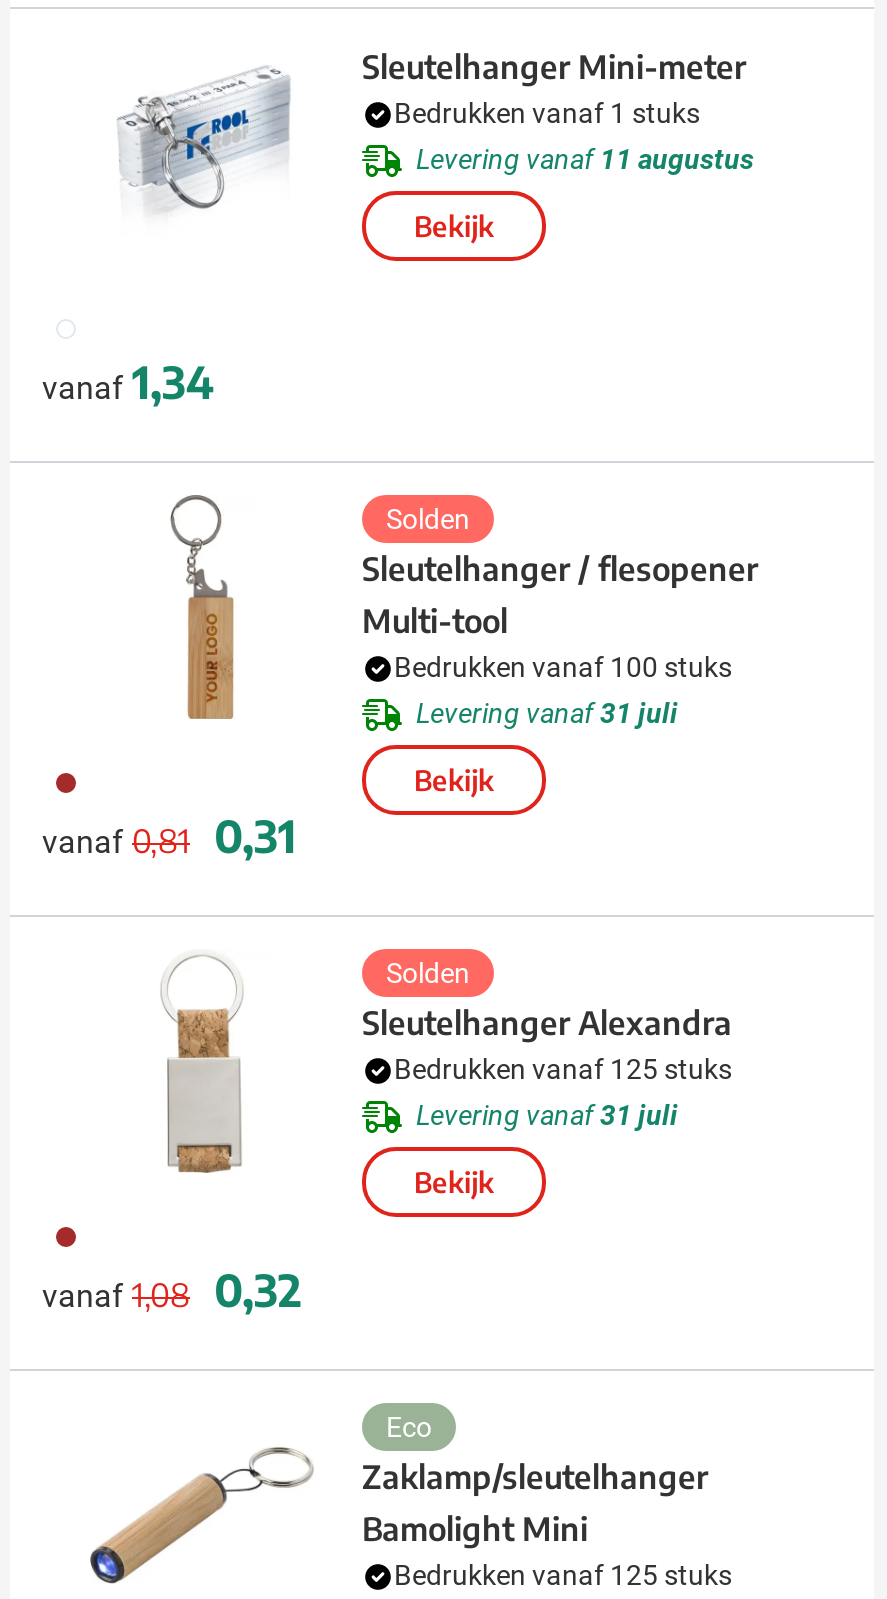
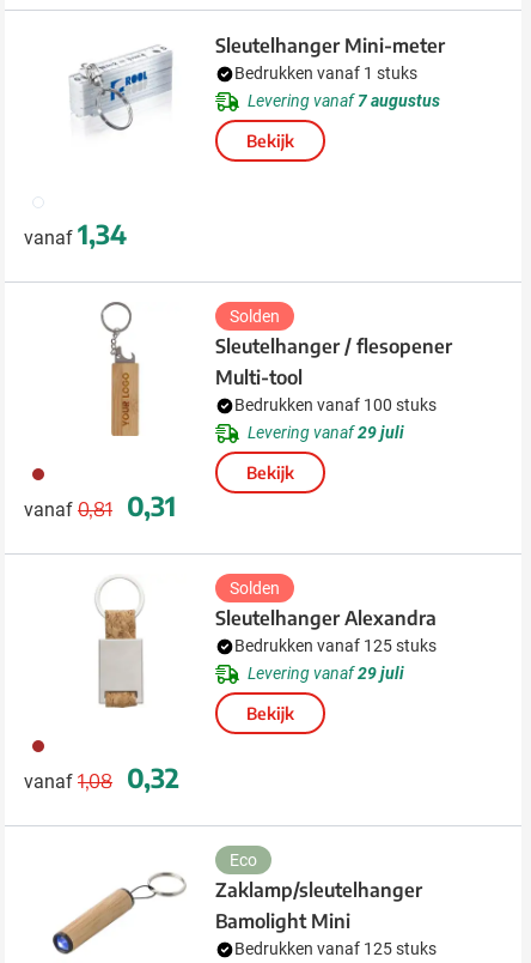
- Levering vanaf 11 augustus
+ Levering vanaf 7 augustus

- Levering vanaf31 juli
+ Levering vanaf29 juli

- Levering vanaf31 juli
+ Levering vanaf29 juli
